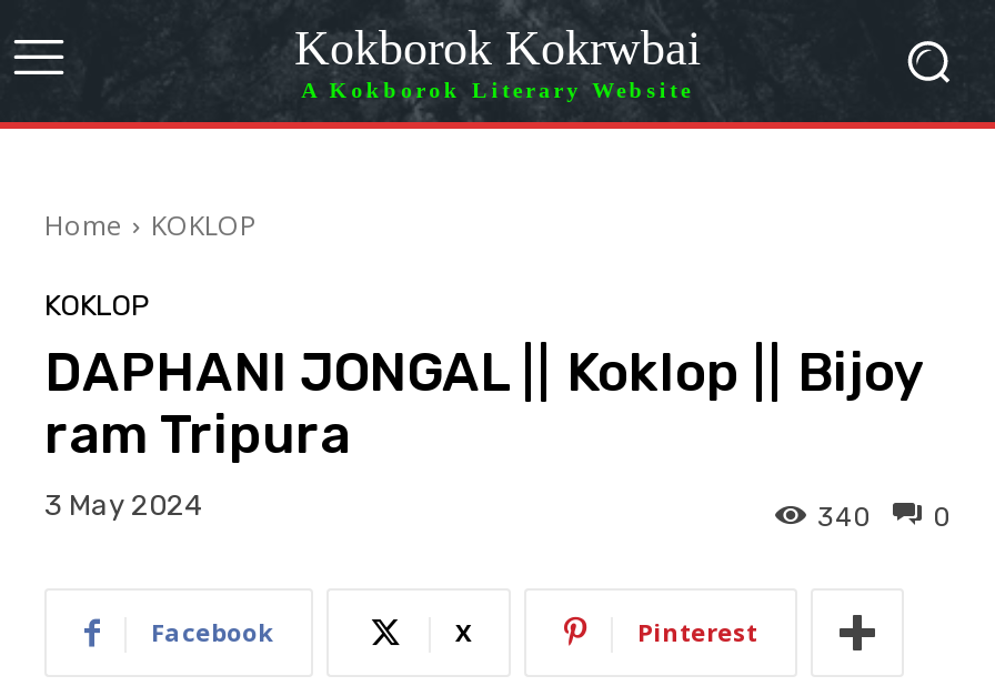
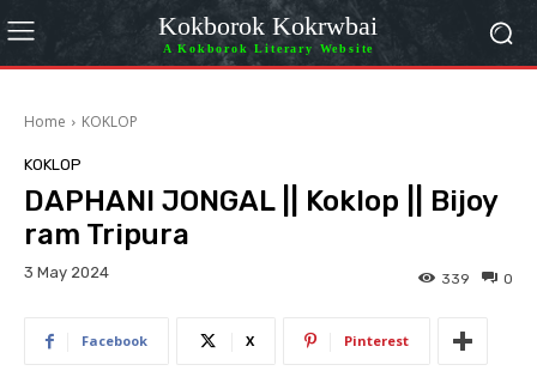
- 340 0
+ 339 0
